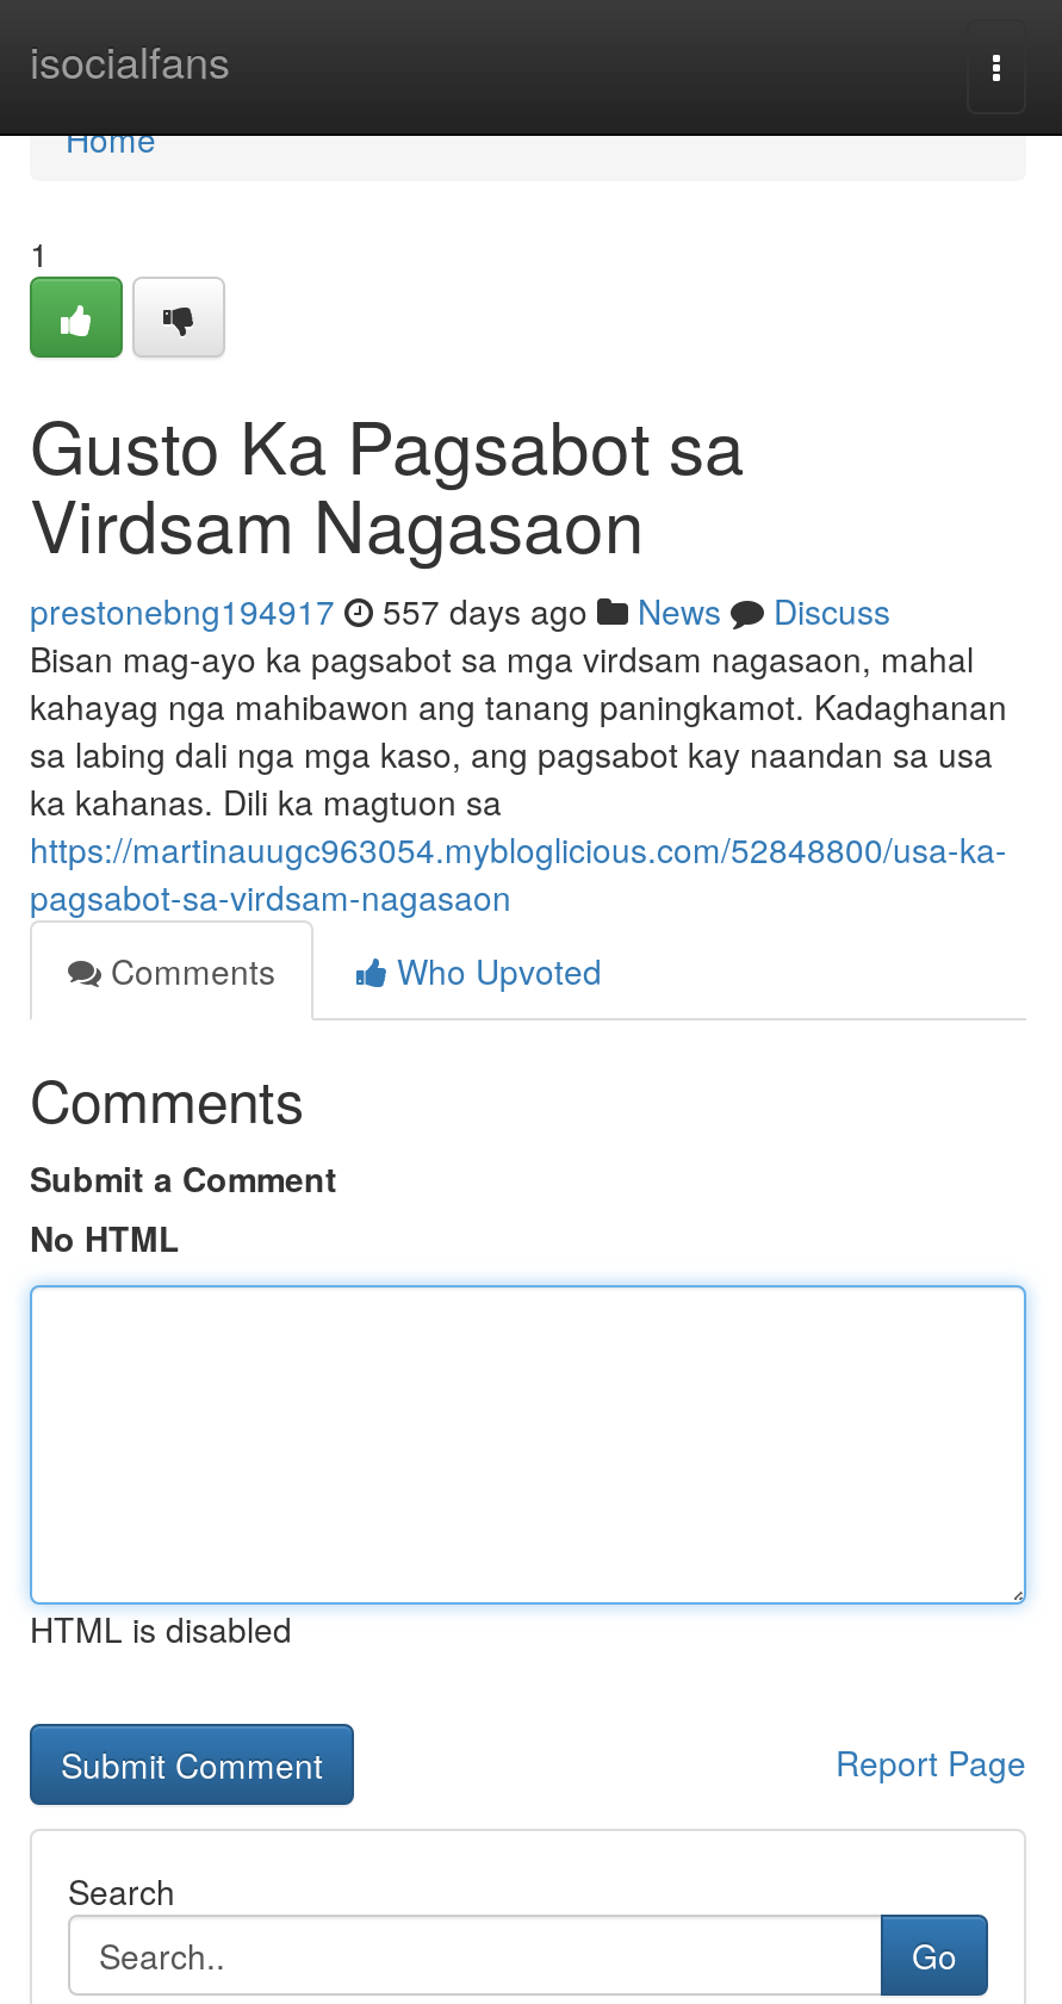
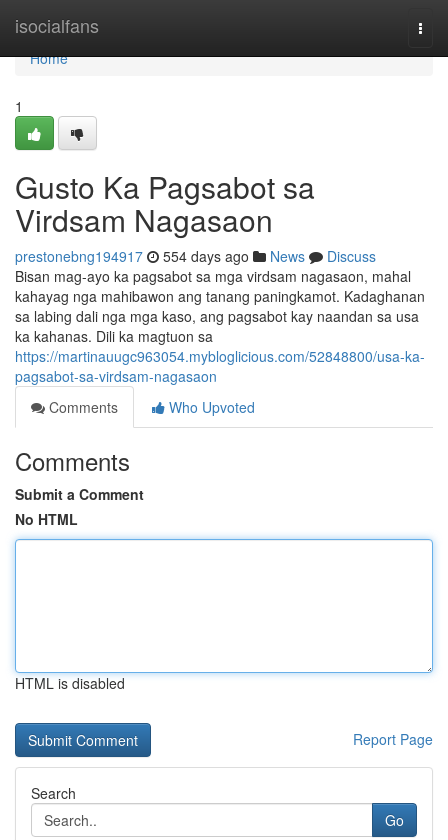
- prestonebng194917 557 days ago News Discuss
+ prestonebng194917 554 days ago News Discuss
